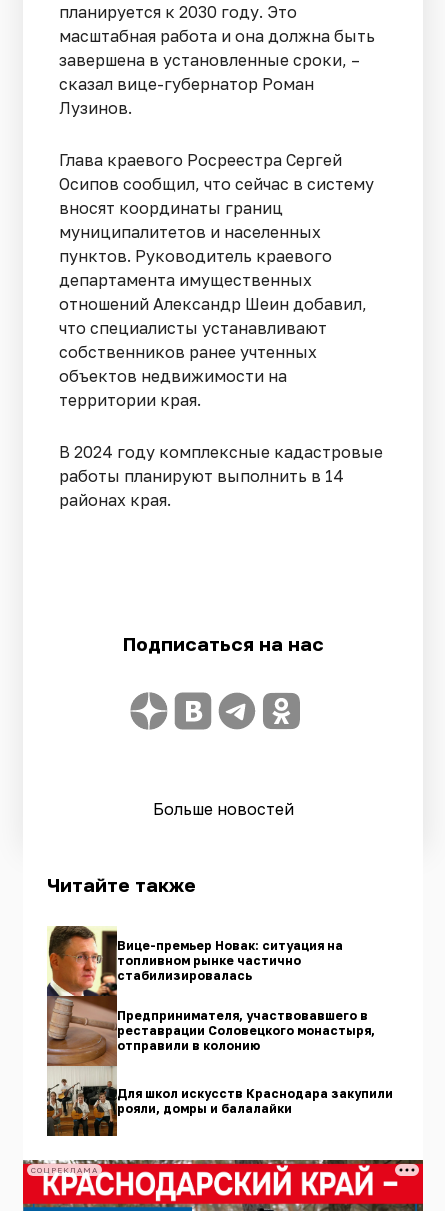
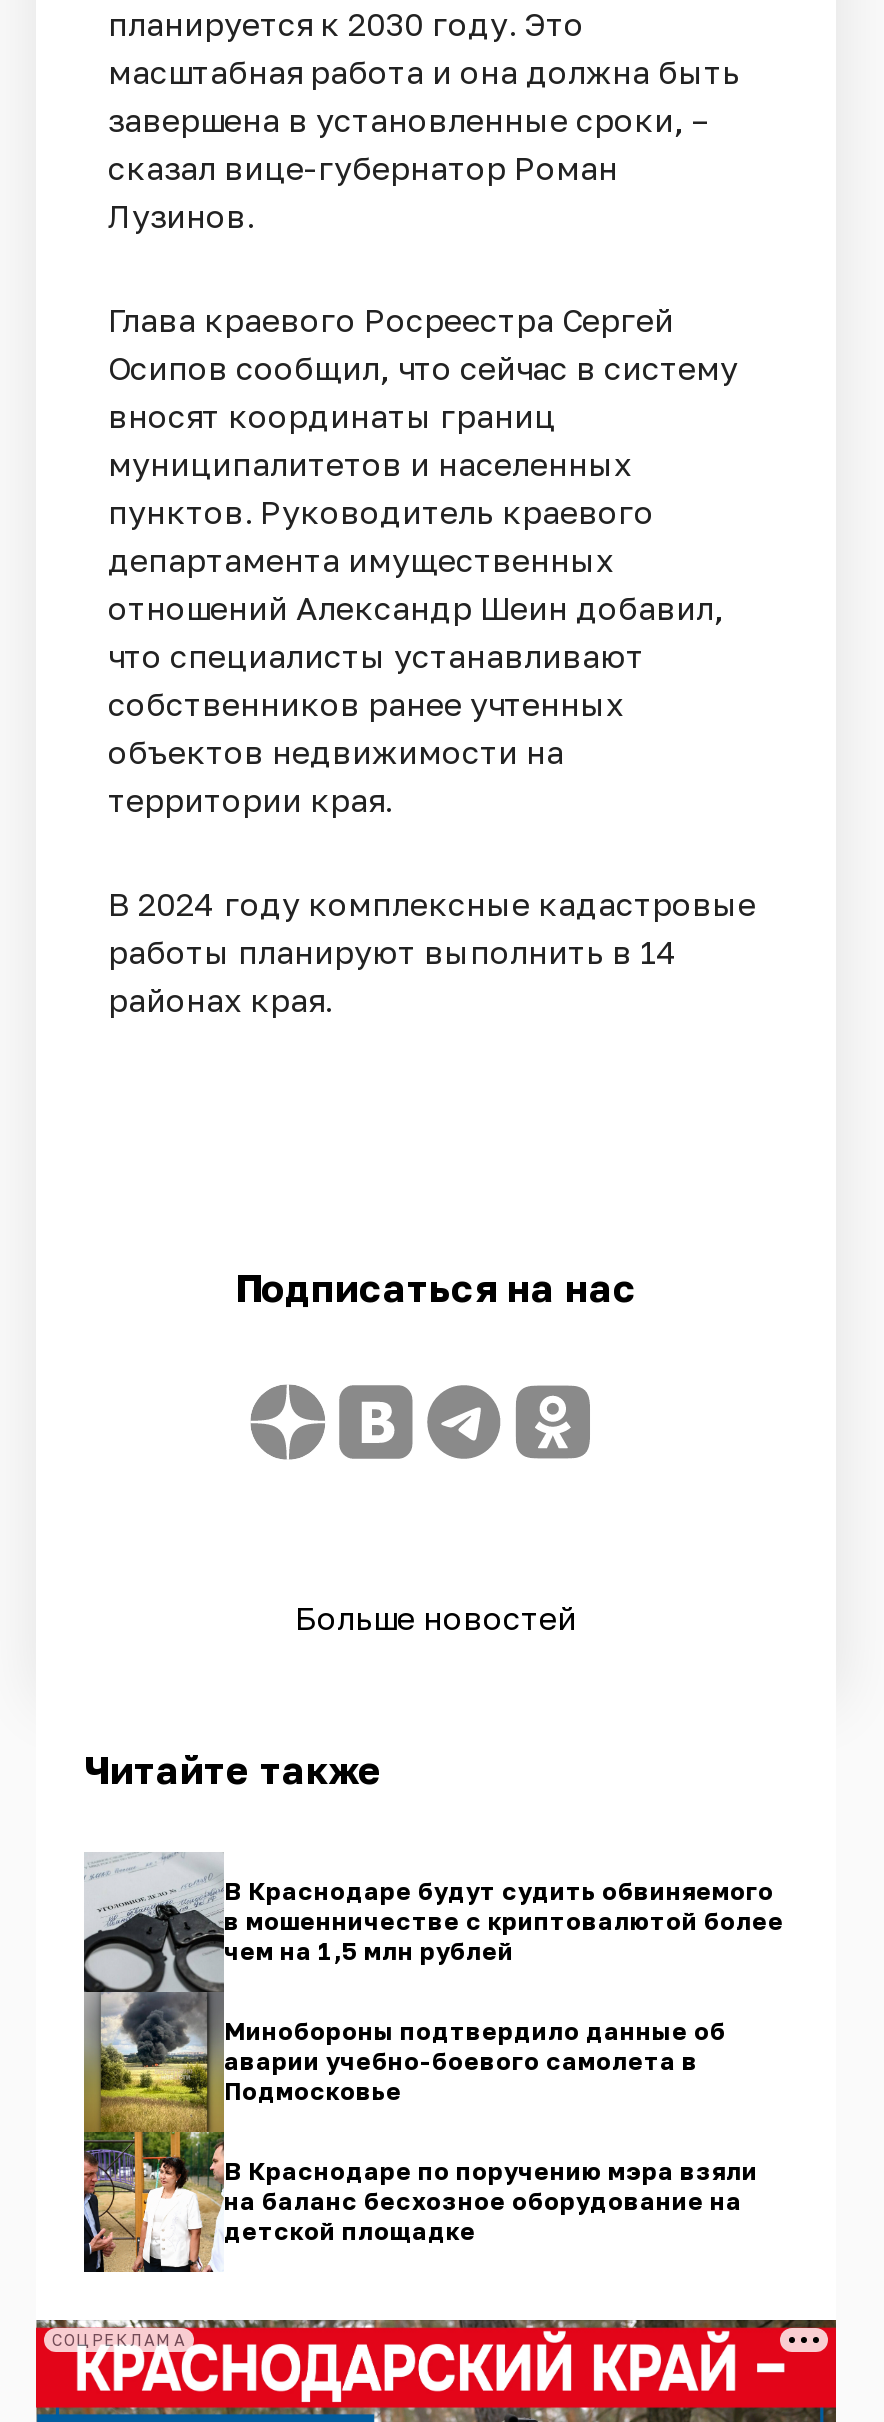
- [image]
- Вице-премьер Новак: ситуация на
- топливном рынке частично
- стабилизировалась
+ [image]
+ В Краснодаре будут судить обвиняемого
+ в мошенничестве с криптовалютой более
+ чем на 1,5 млн рублей

- Предпринимателя, участвовавшего в
- реставрации Соловецкого монастыря,
- отправили в колонию
+ Минобороны подтвердило данные об
+ аварии учебно-боевого самолета в
+ Подмосковье

- Для школ искусств Краснодара закупили
- рояли, домры и балалайки
+ В Краснодаре по поручению мэра взяли
+ на баланс бесхозное оборудование на
+ детской площадке
